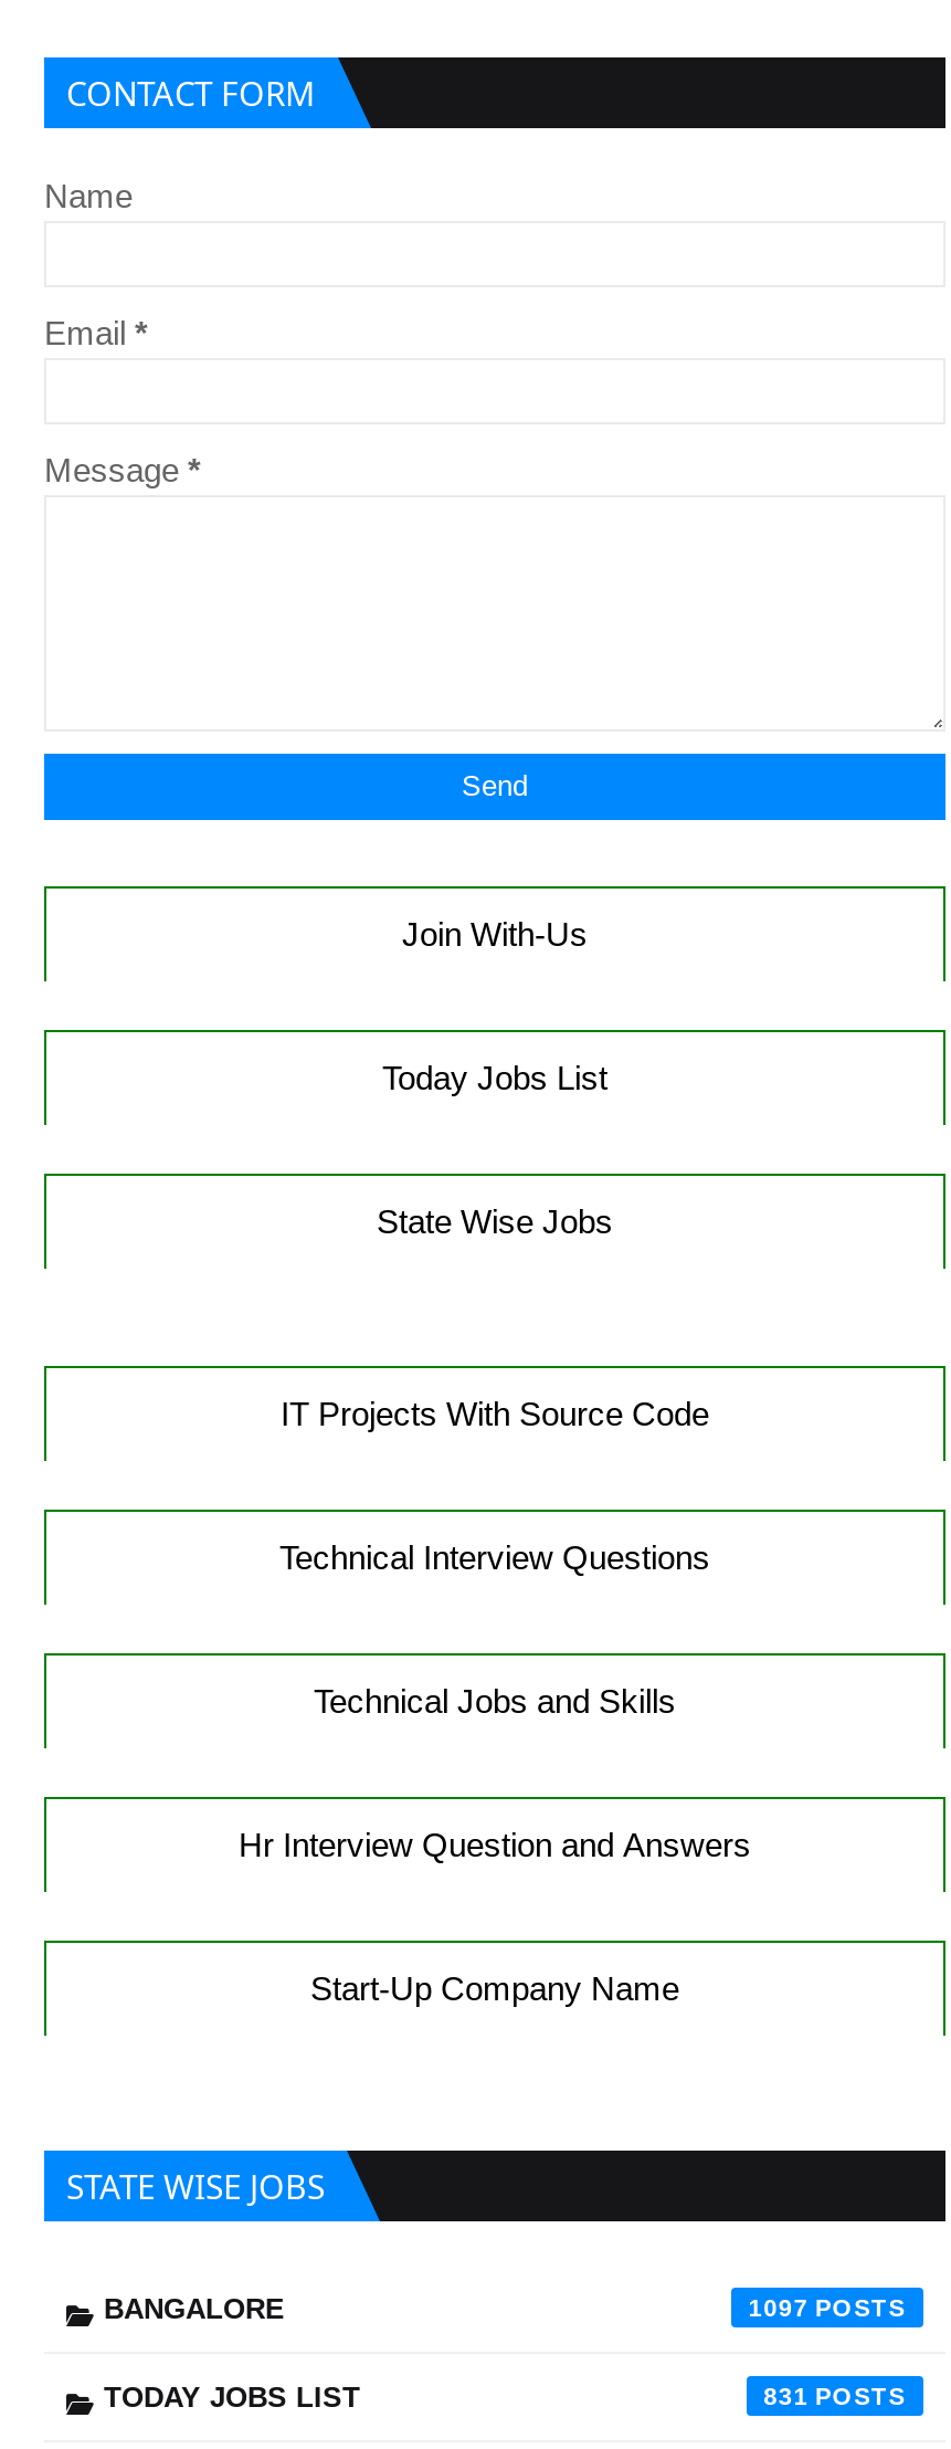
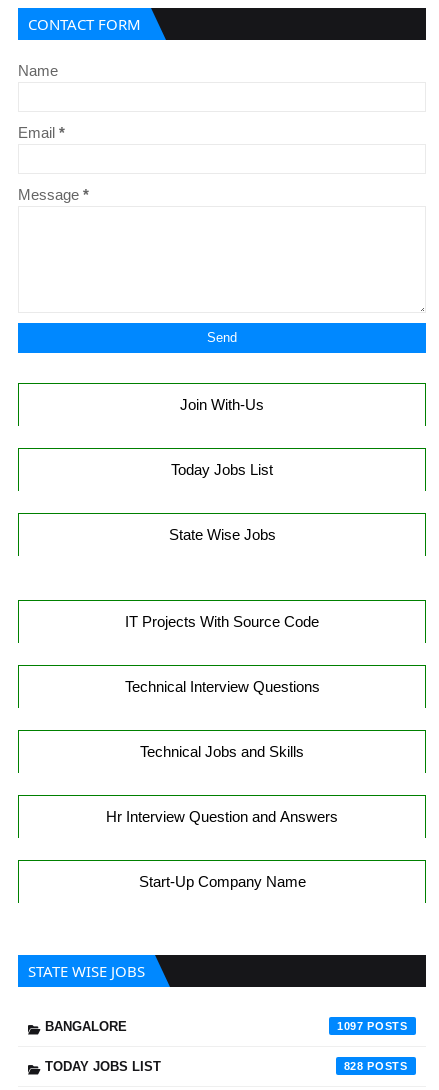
- 831
+ 828
